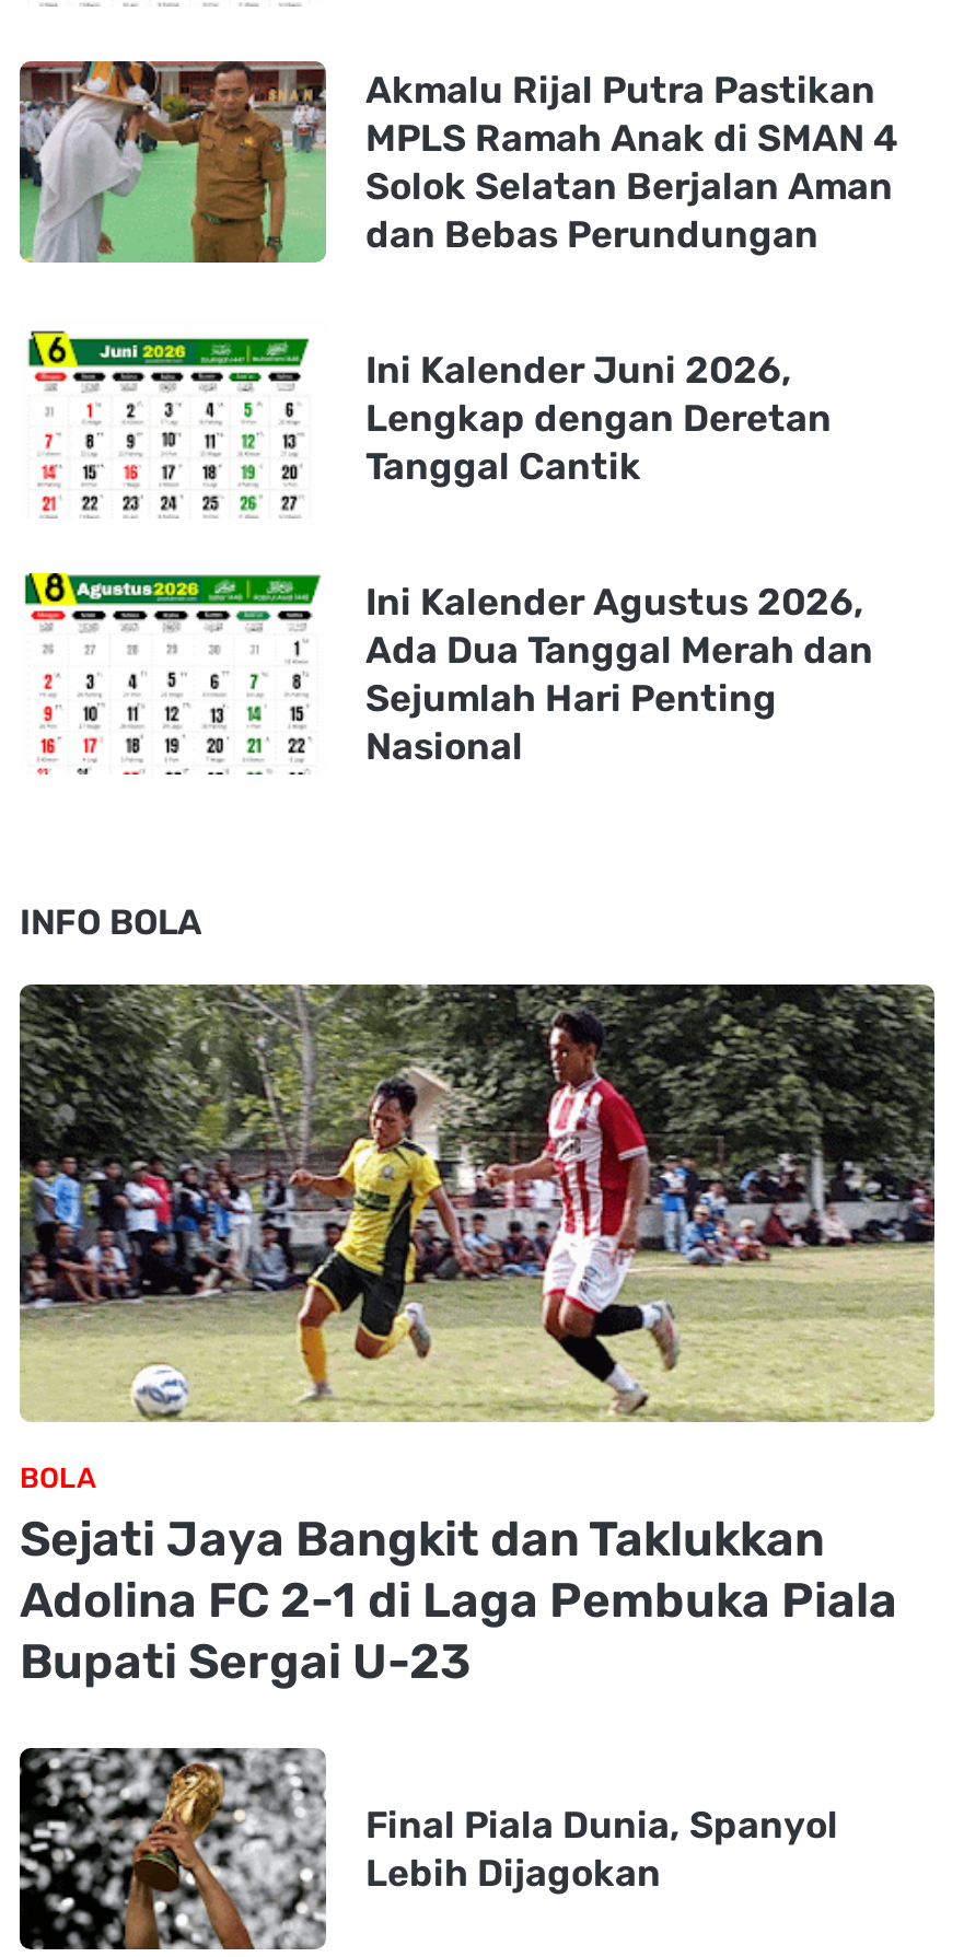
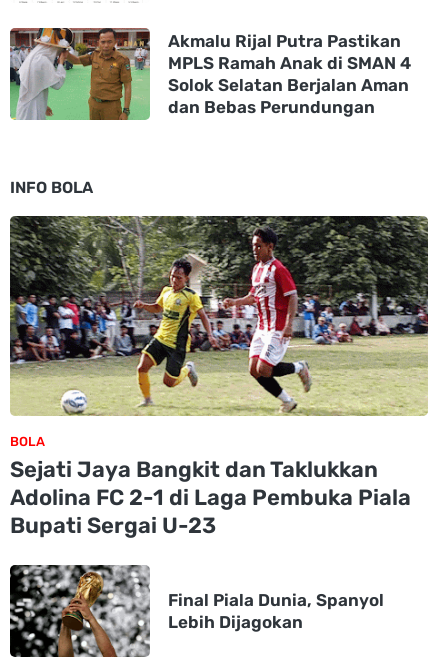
- [image]
- Ini Kalender Juni 2026,
- Lengkap dengan Deretan
- Tanggal Cantik
- Ini Kalender Agustus 2026,
- Ada Dua Tanggal Merah dan
- Sejumlah Hari Penting
- Nasional

- [image]
